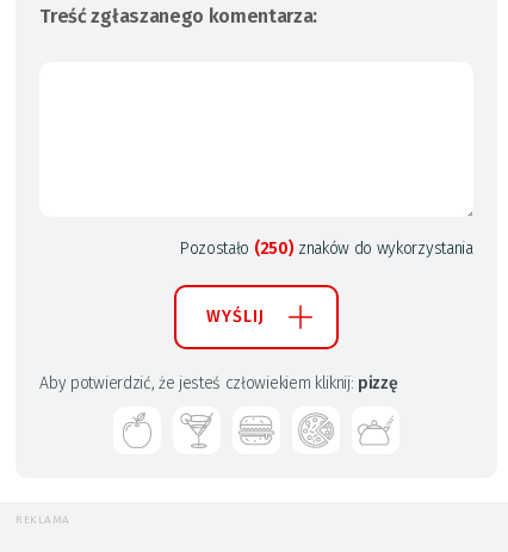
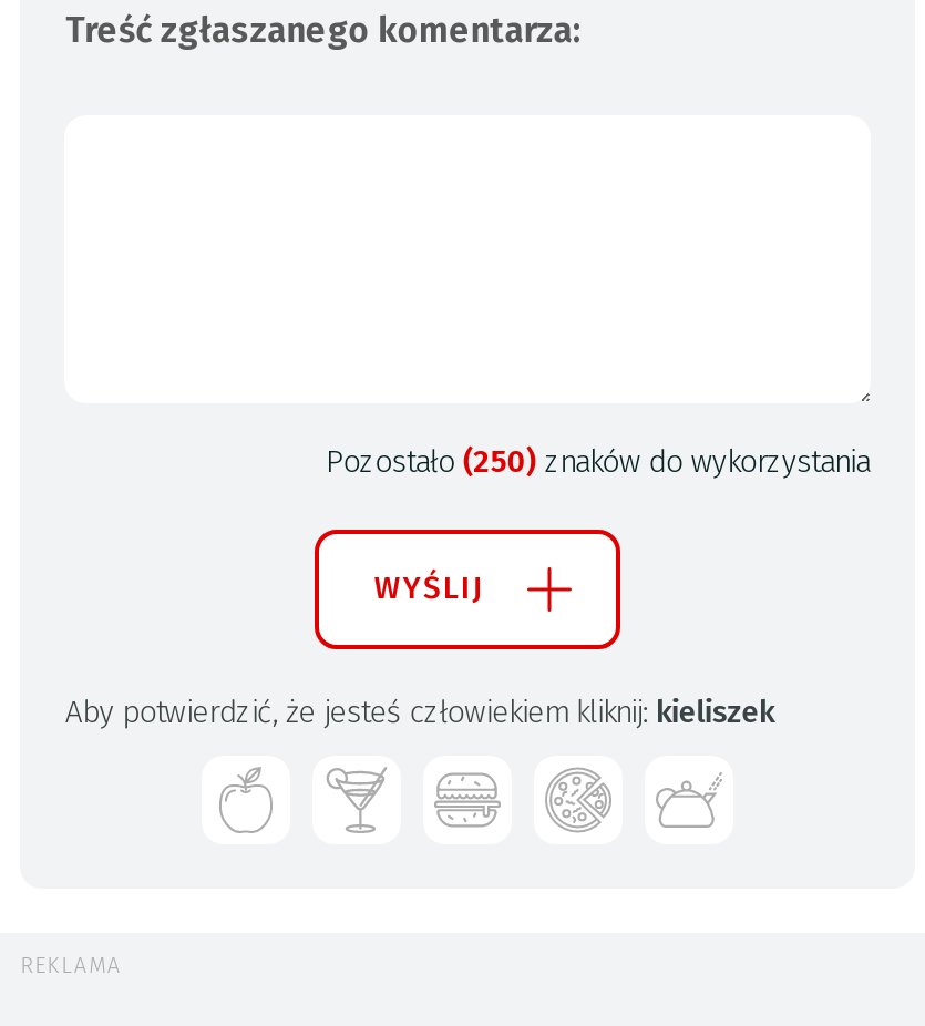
- Aby potwierdzić, że jesteś człowiekiem kliknij: pizzę
+ Aby potwierdzić, że jesteś człowiekiem kliknij: kieliszek
